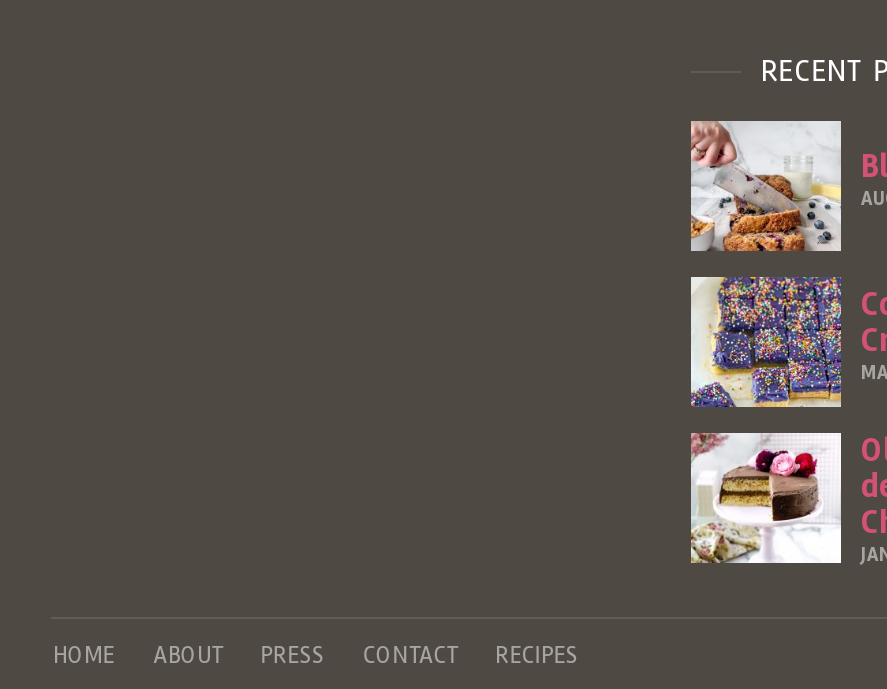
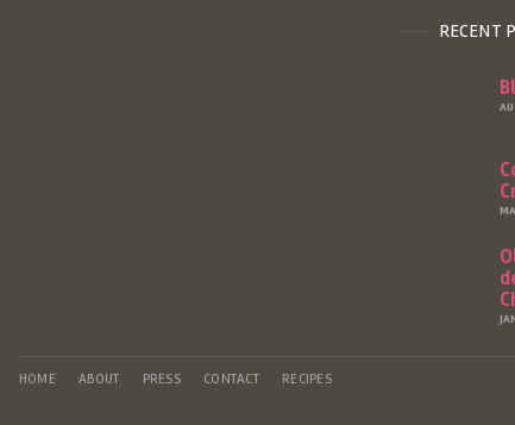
- [image]

- [image]

- [image]
